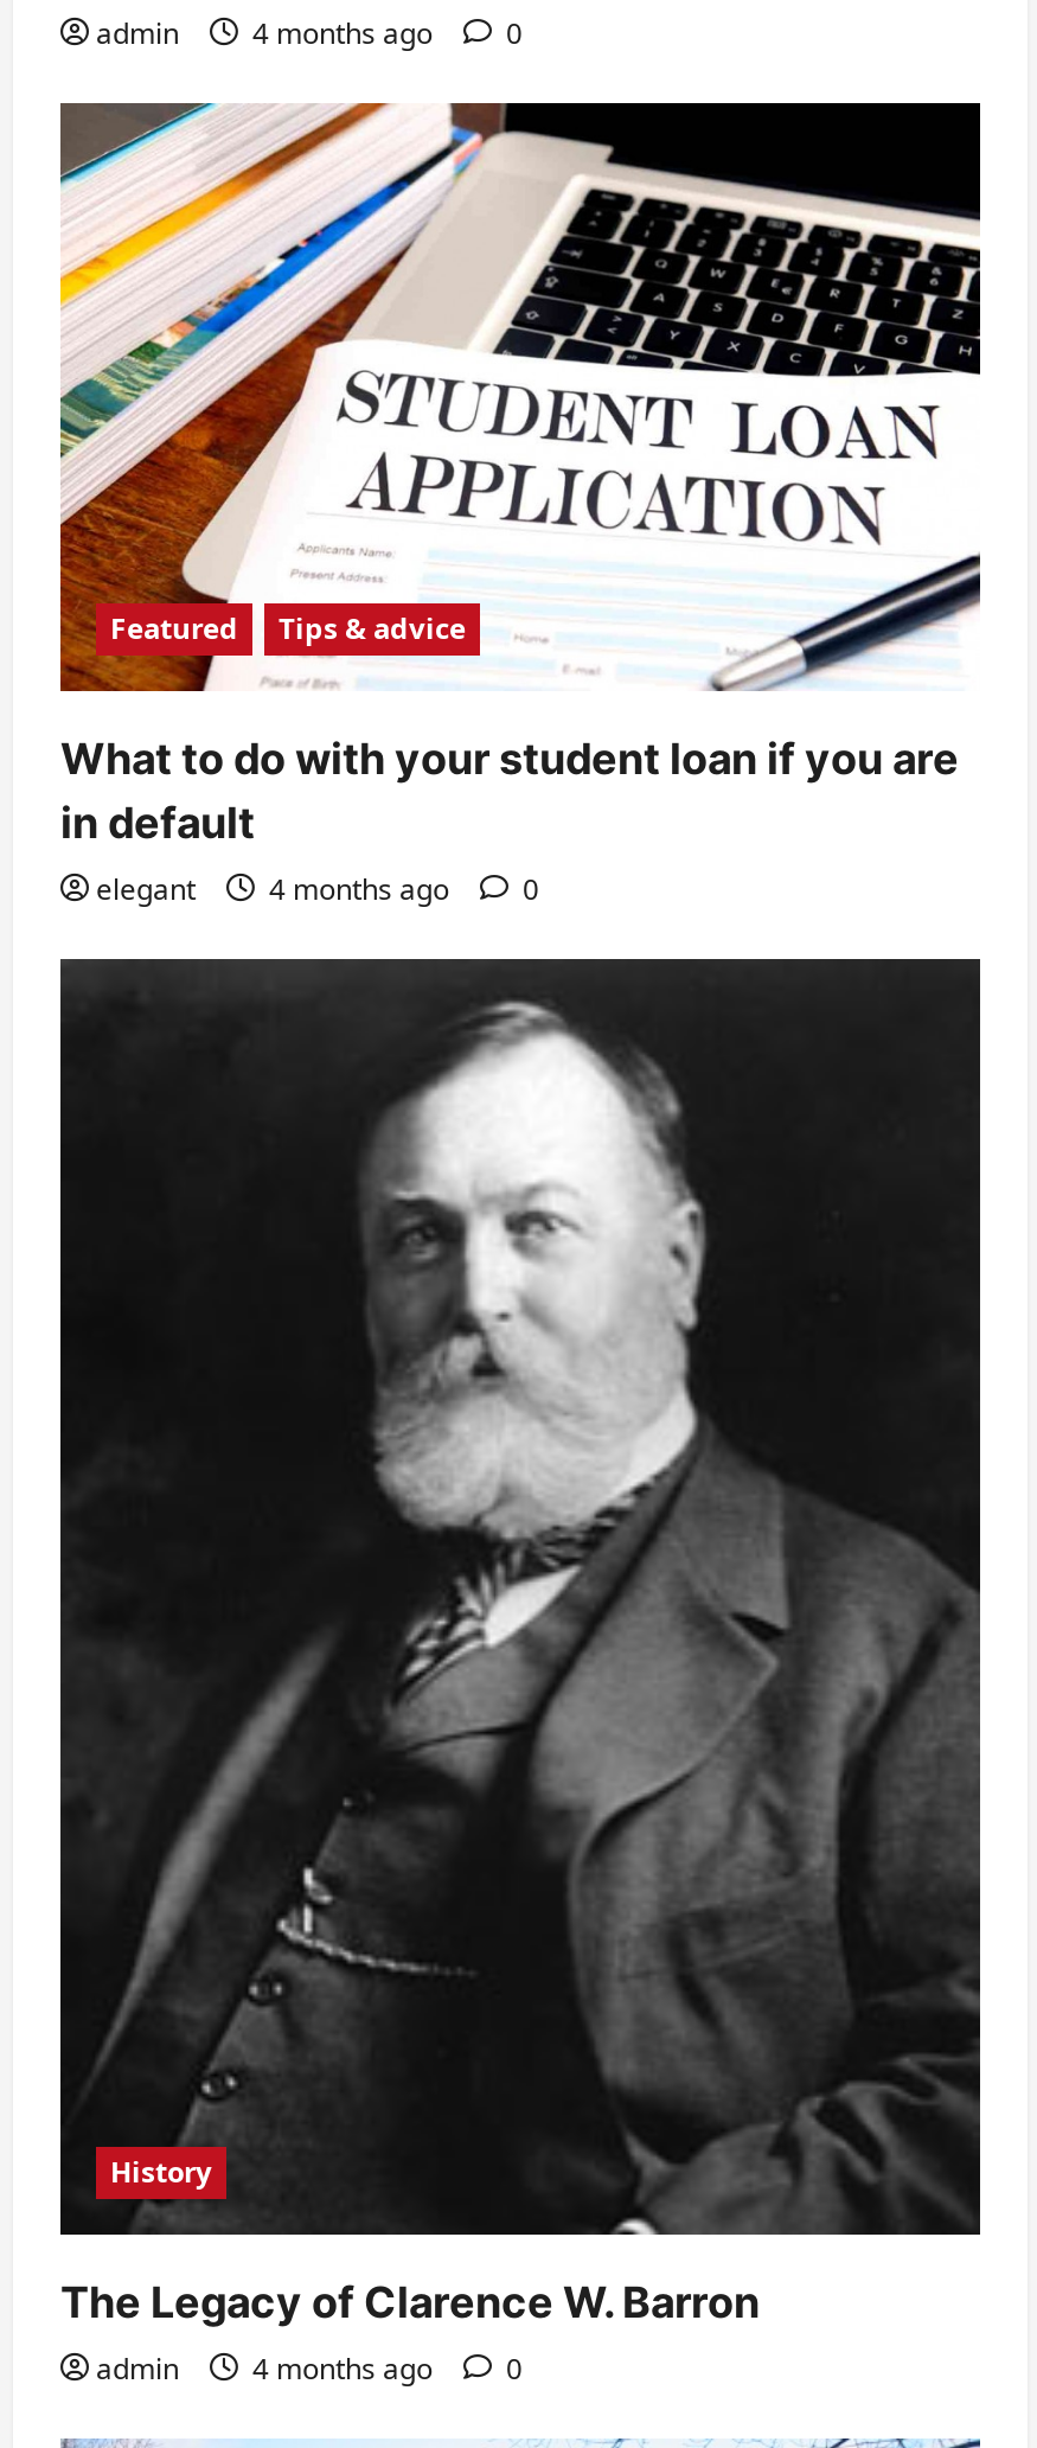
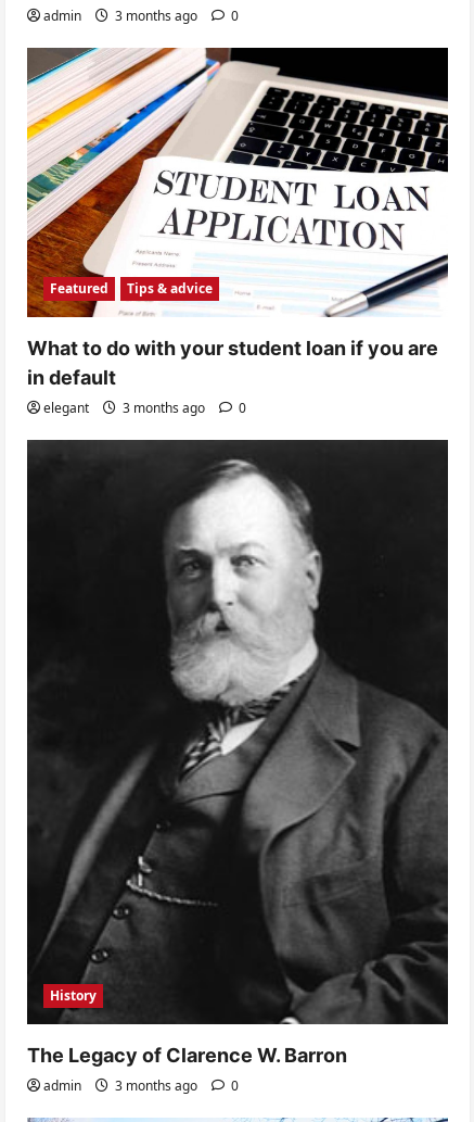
- admin 4 months ago 0
+ admin 3 months ago 0

- elegant 4 months ago 0
+ elegant 3 months ago 0

- admin 4 months ago 0
+ admin 3 months ago 0
